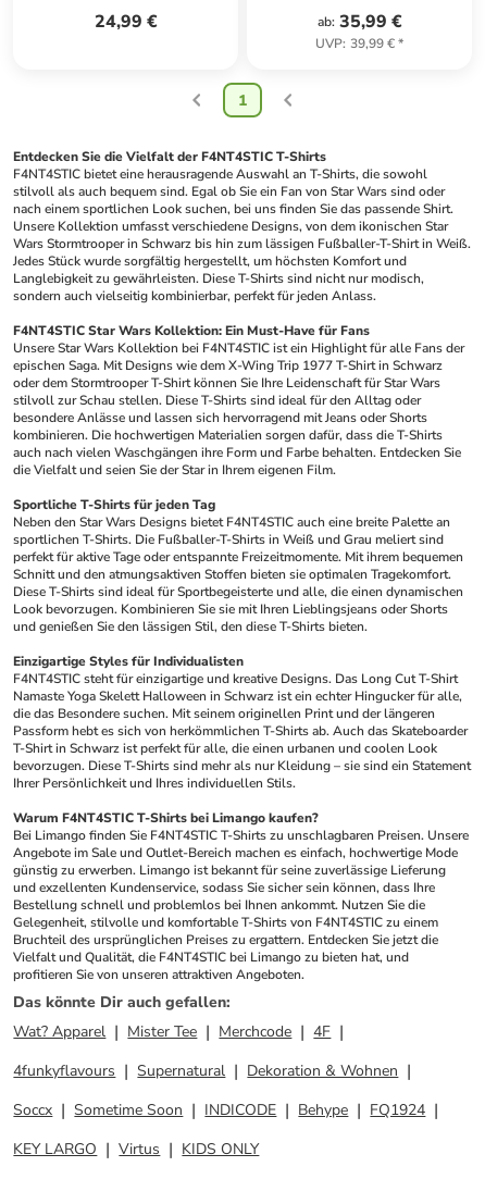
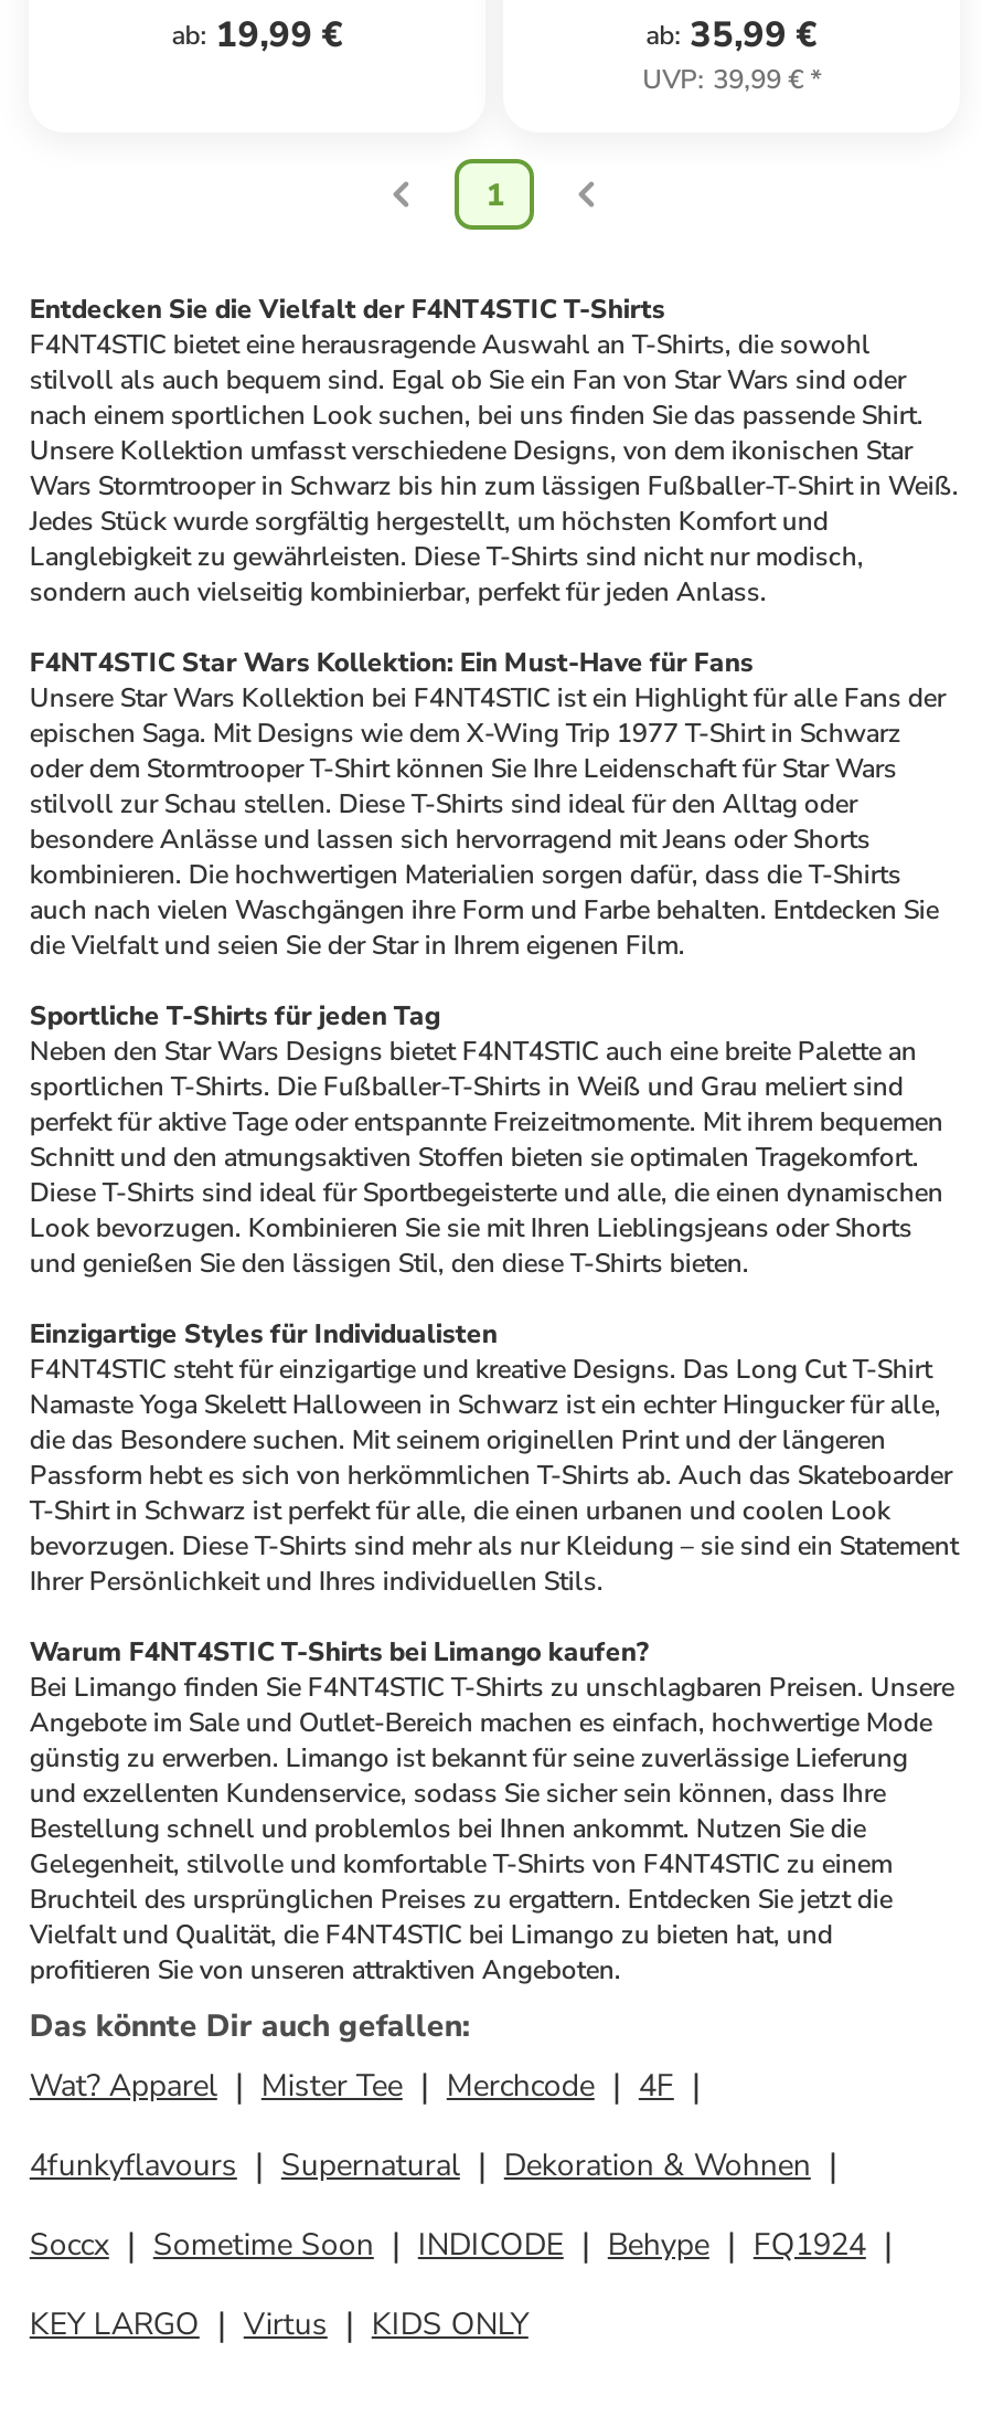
- 24,99 €
+ ab: 19,99 €
